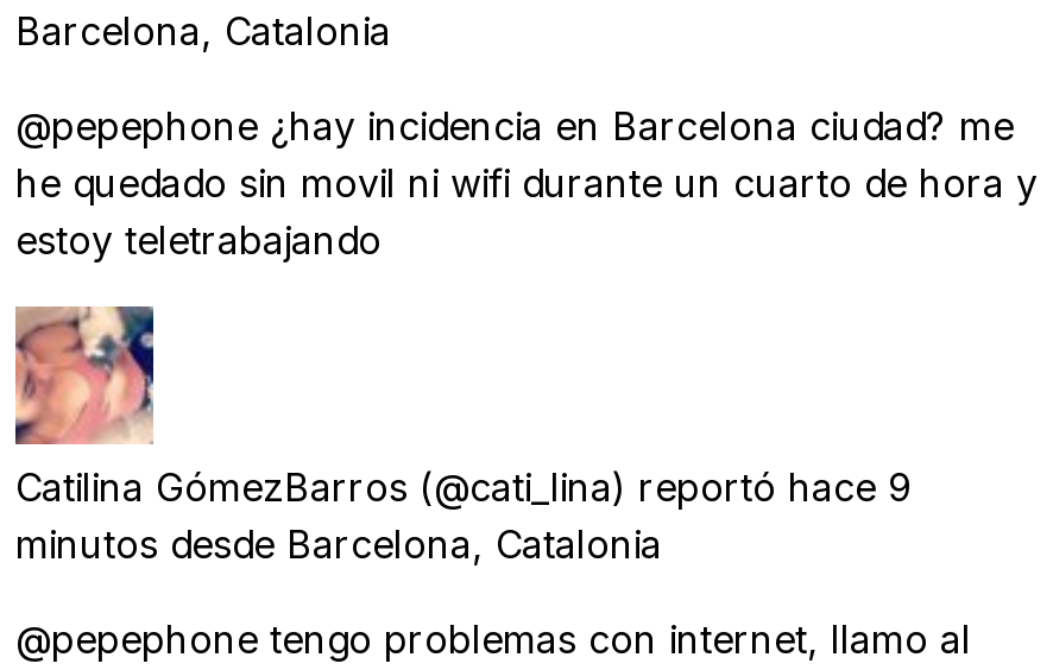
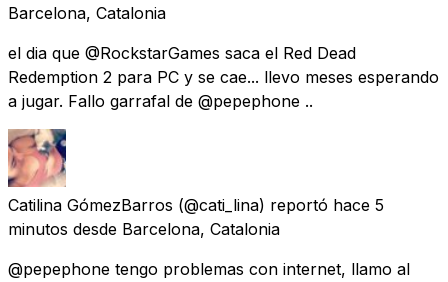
- @pepephone ¿hay incidencia en Barcelona ciudad? me
- he quedado sin movil ni wifi durante un cuarto de hora y
- estoy teletrabajando
+ el dia que @RockstarGames saca el Red Dead
+ Redemption 2 para PC y se cae... llevo meses esperando
+ a jugar. Fallo garrafal de @pepephone ..

- Catilina GómezBarros (@cati_lina) reportó hace 9
+ Catilina GómezBarros (@cati_lina) reportó hace 5
